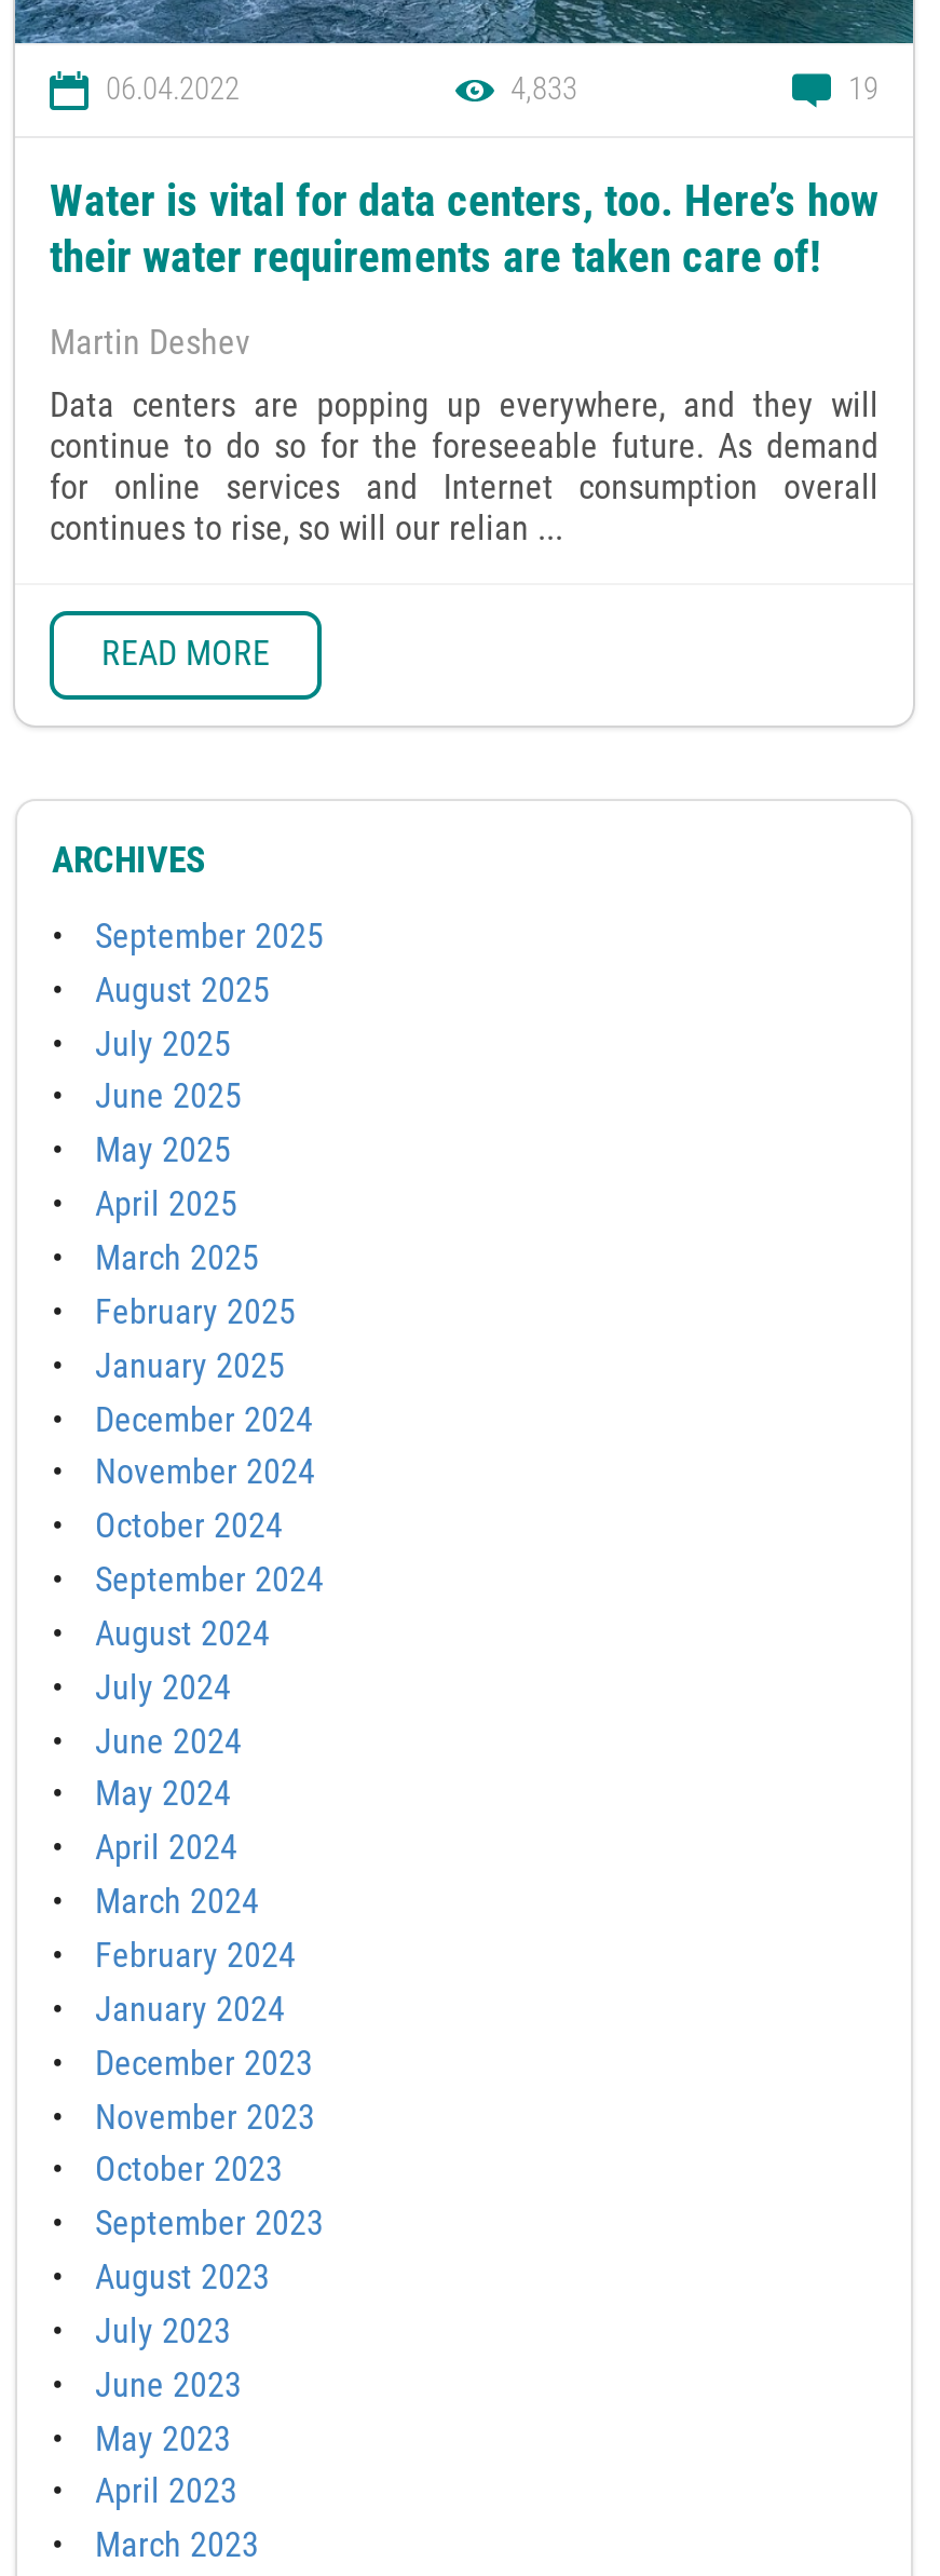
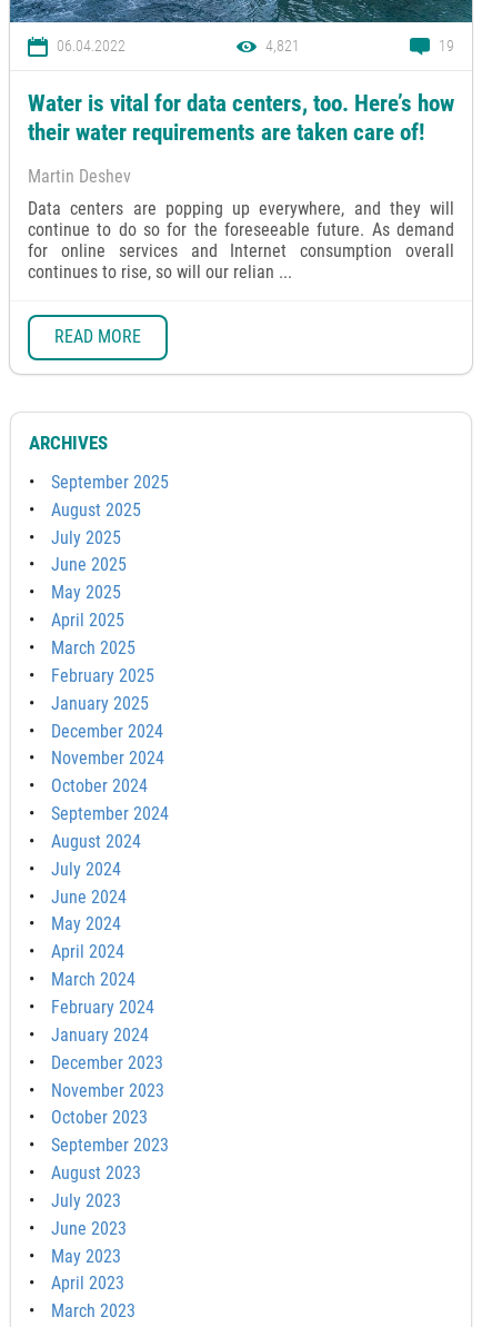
- 4,833
+ 4,821
